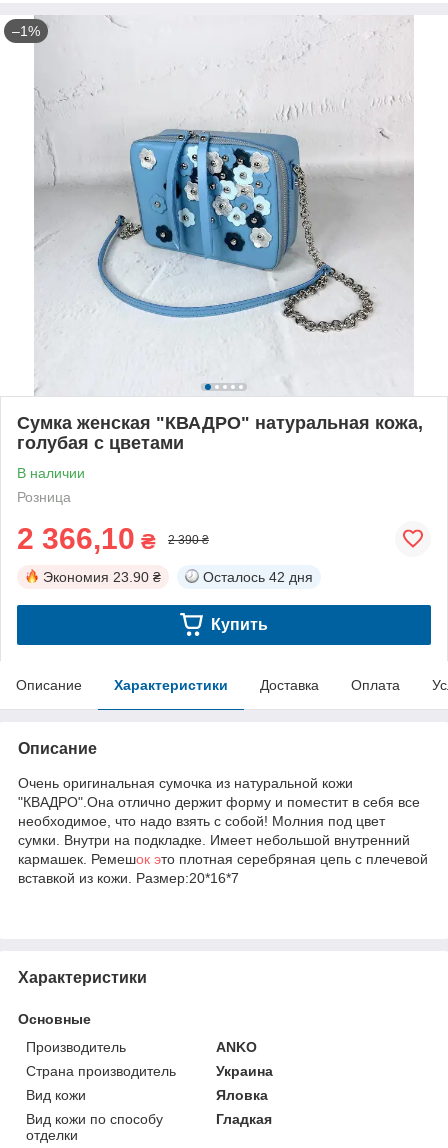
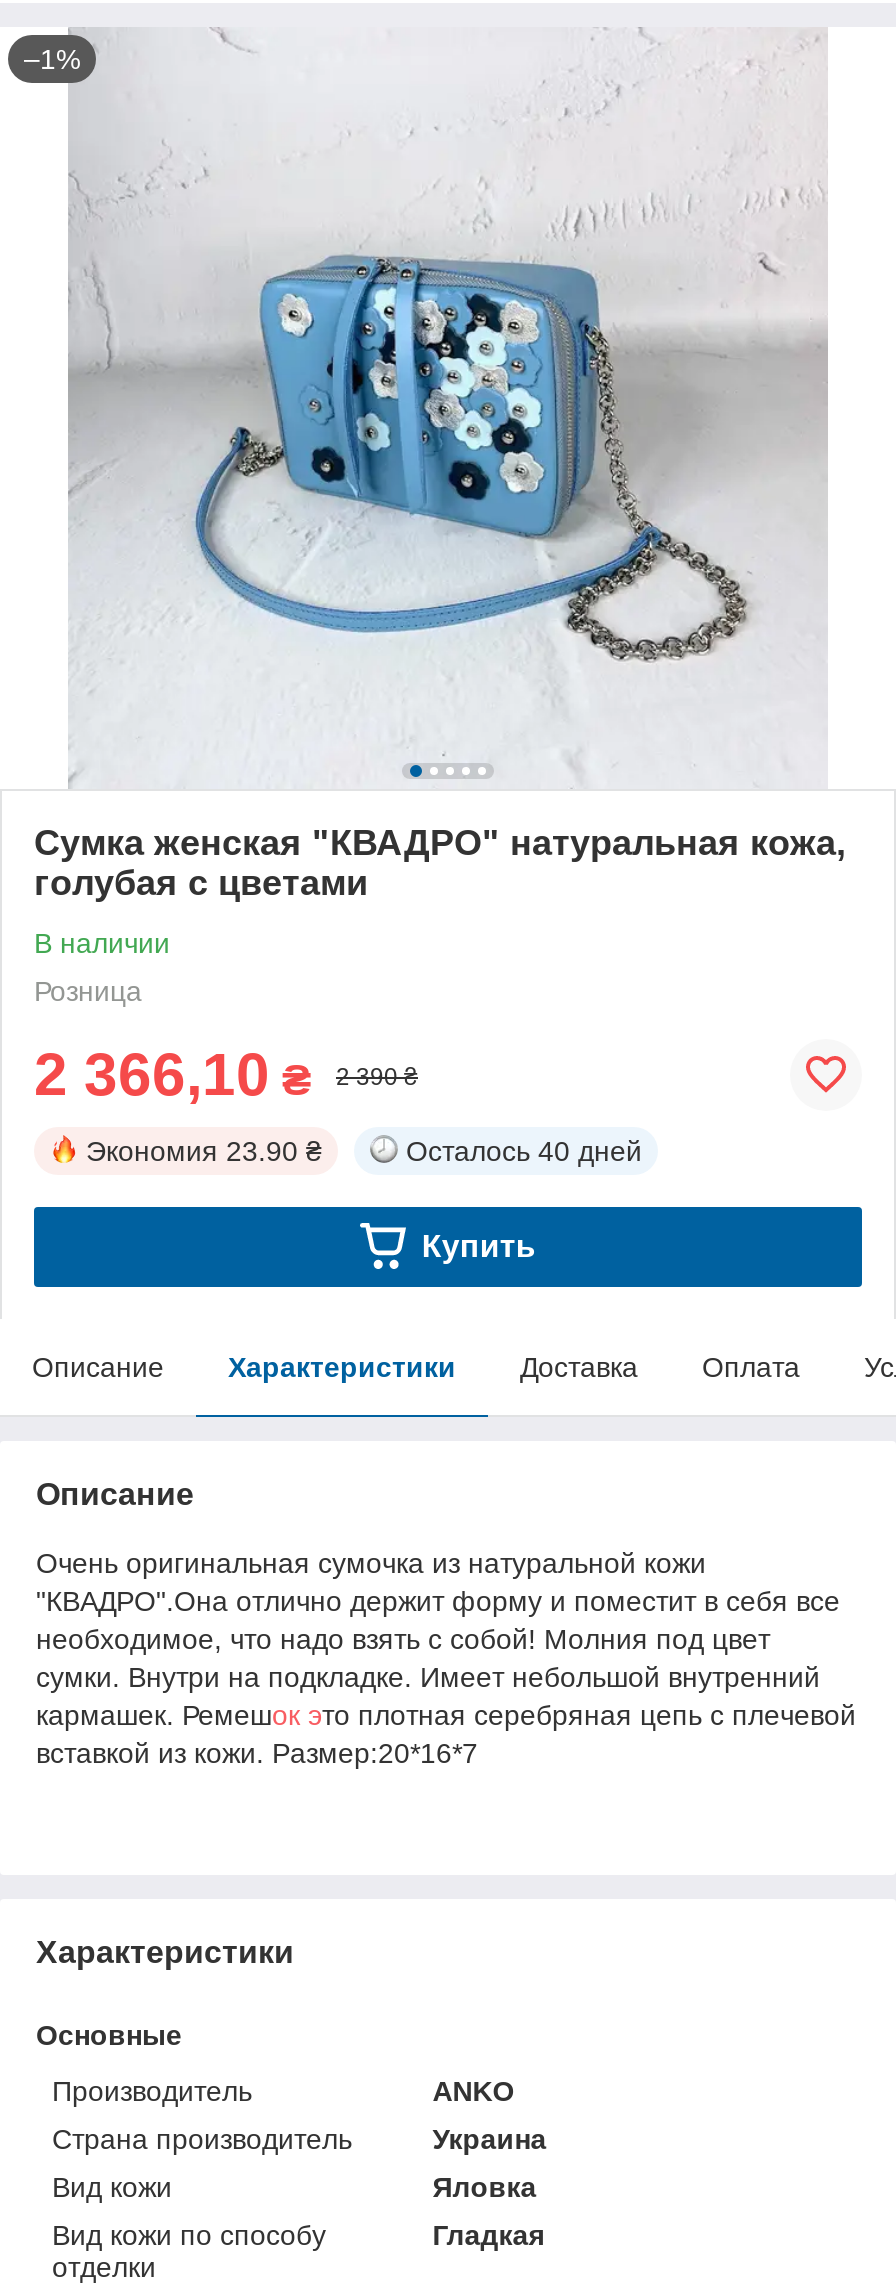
- Осталось 42 дня
+ Осталось 40 дней
